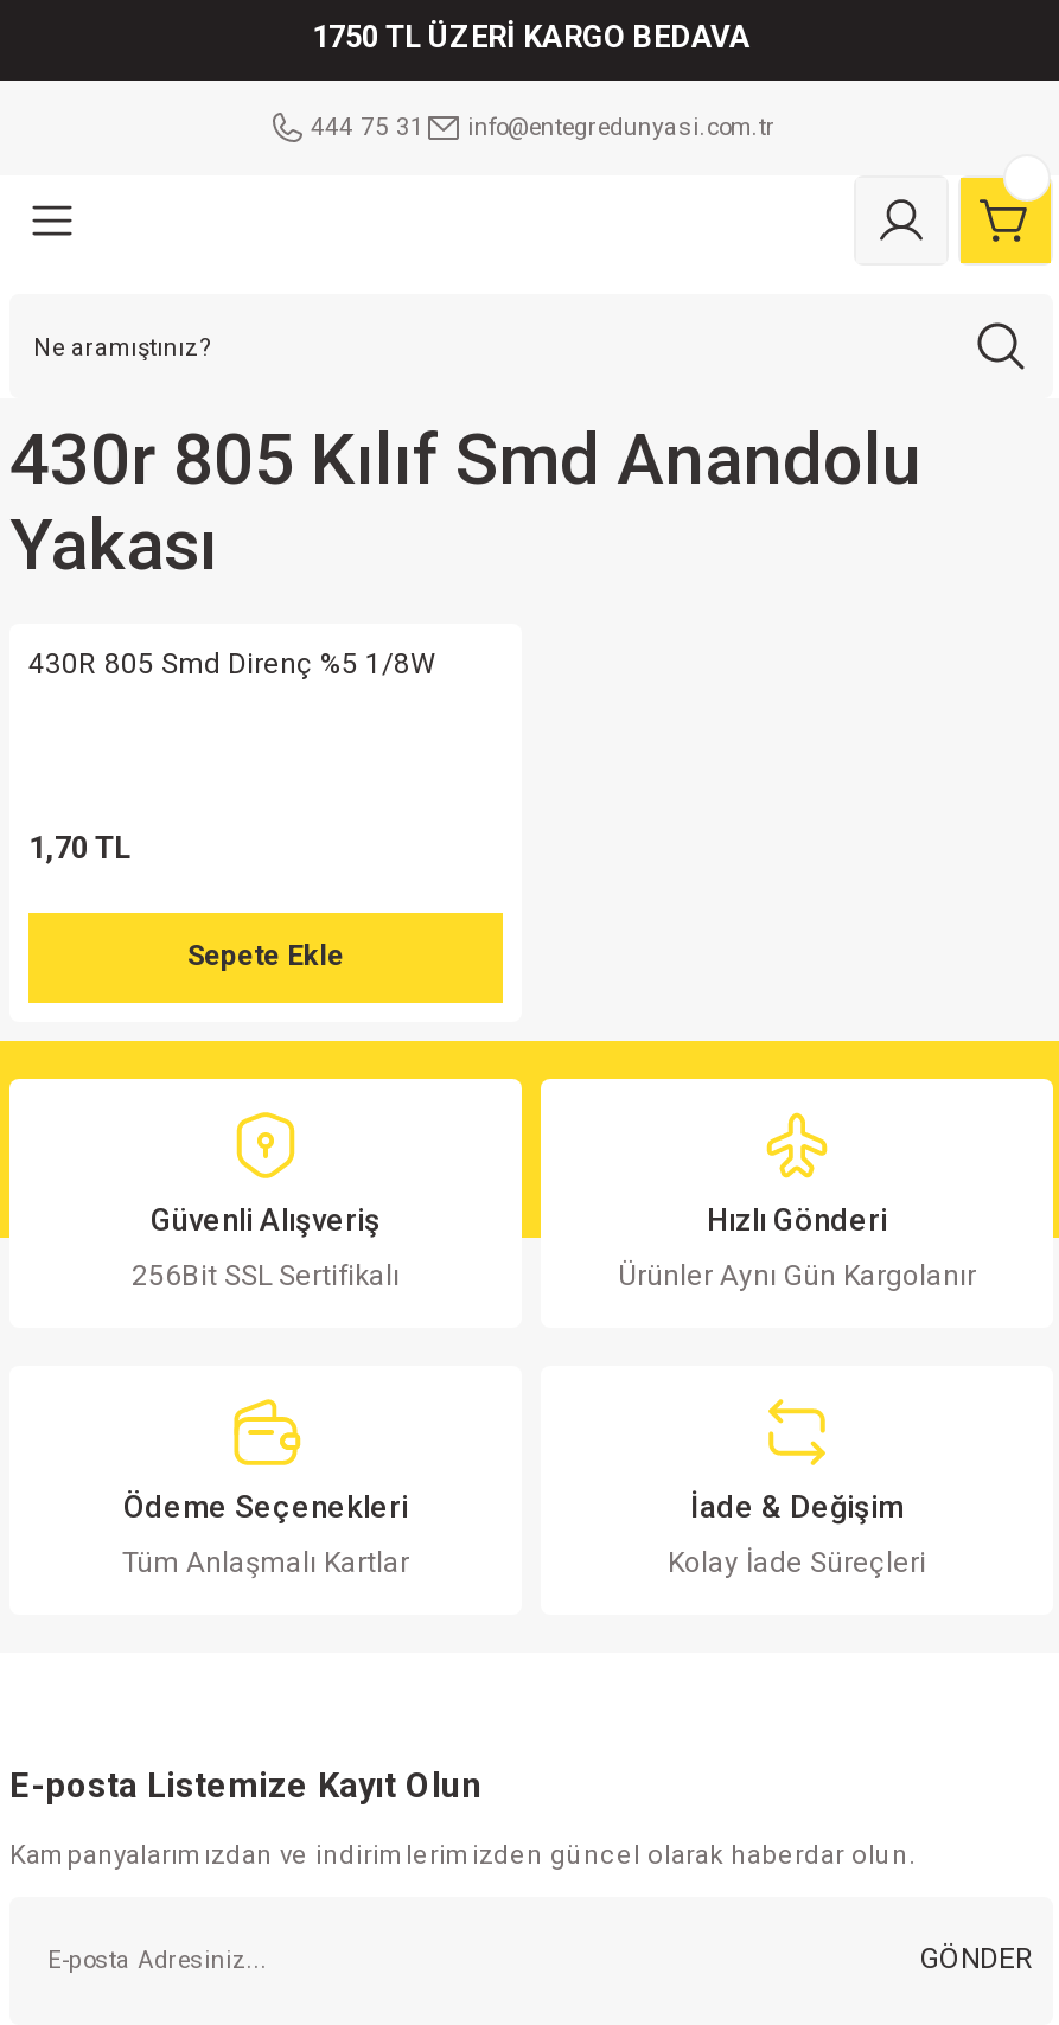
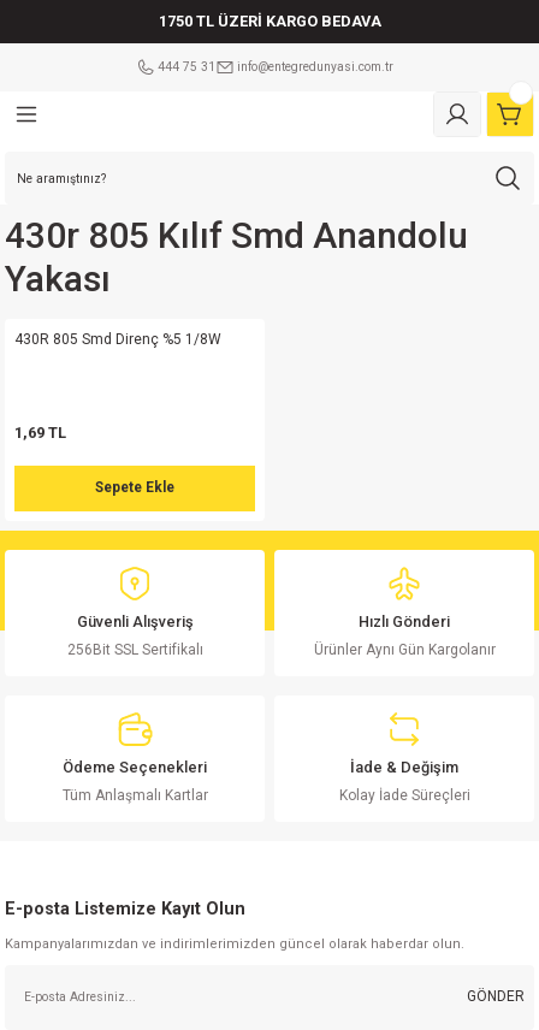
- 1,70 TL
+ 1,69 TL
